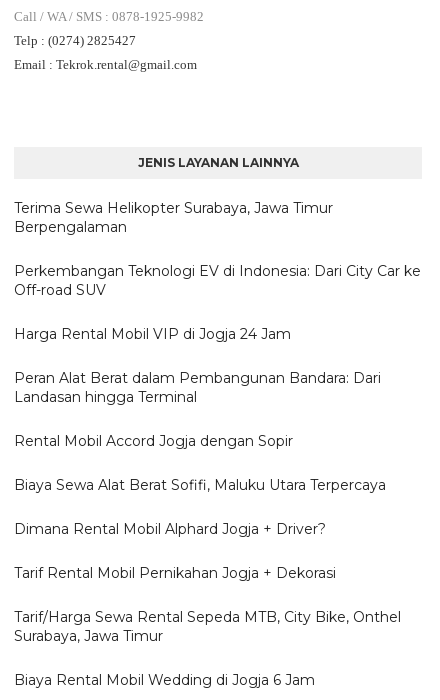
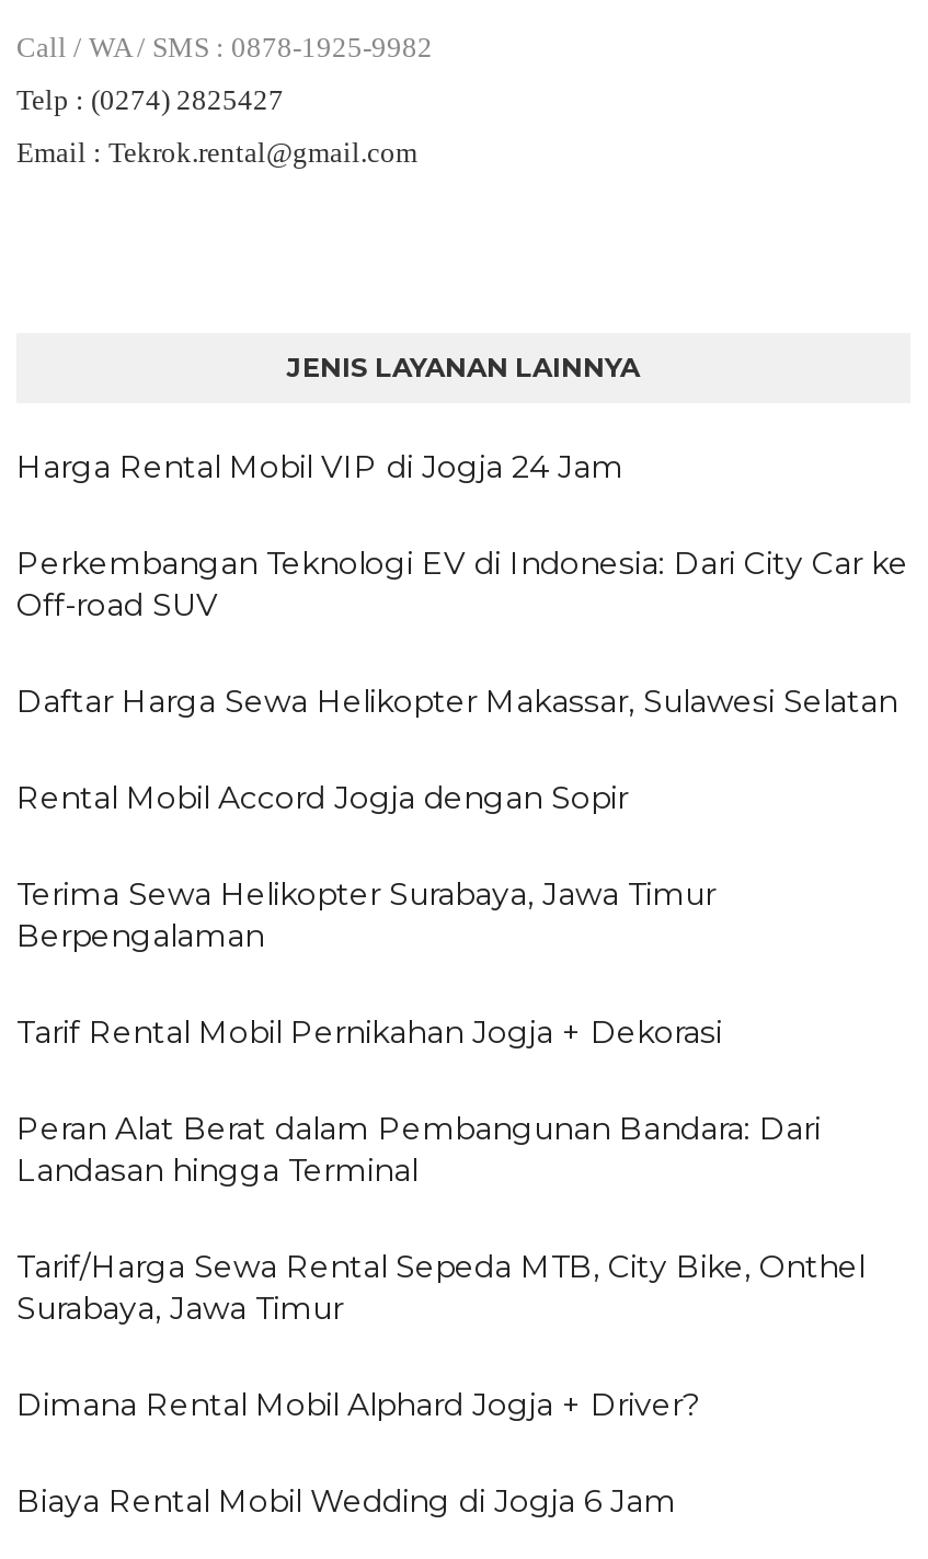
+ Daftar Harga Sewa Helikopter Makassar, Sulawesi Selatan

moved down: Terima Sewa Helikopter Surabaya, Jawa Timur | Berpengalaman

moved up: Perkembangan Teknologi EV di Indonesia: Dari City Car ke | Off-road SUV | Harga Rental Mobil VIP di Jogja 24 Jam

moved down: Peran Alat Berat dalam Pembangunan Bandara: Dari | Landasan hingga Terminal

moved up: Rental Mobil Accord Jogja dengan Sopir

- Biaya Sewa Alat Berat Sofifi, Maluku Utara Terpercaya

moved down: Dimana Rental Mobil Alphard Jogja + Driver?

moved up: Tarif Rental Mobil Pernikahan Jogja + Dekorasi

moved up: Tarif/Harga Sewa Rental Sepeda MTB, City Bike, Onthel | Surabaya, Jawa Timur
